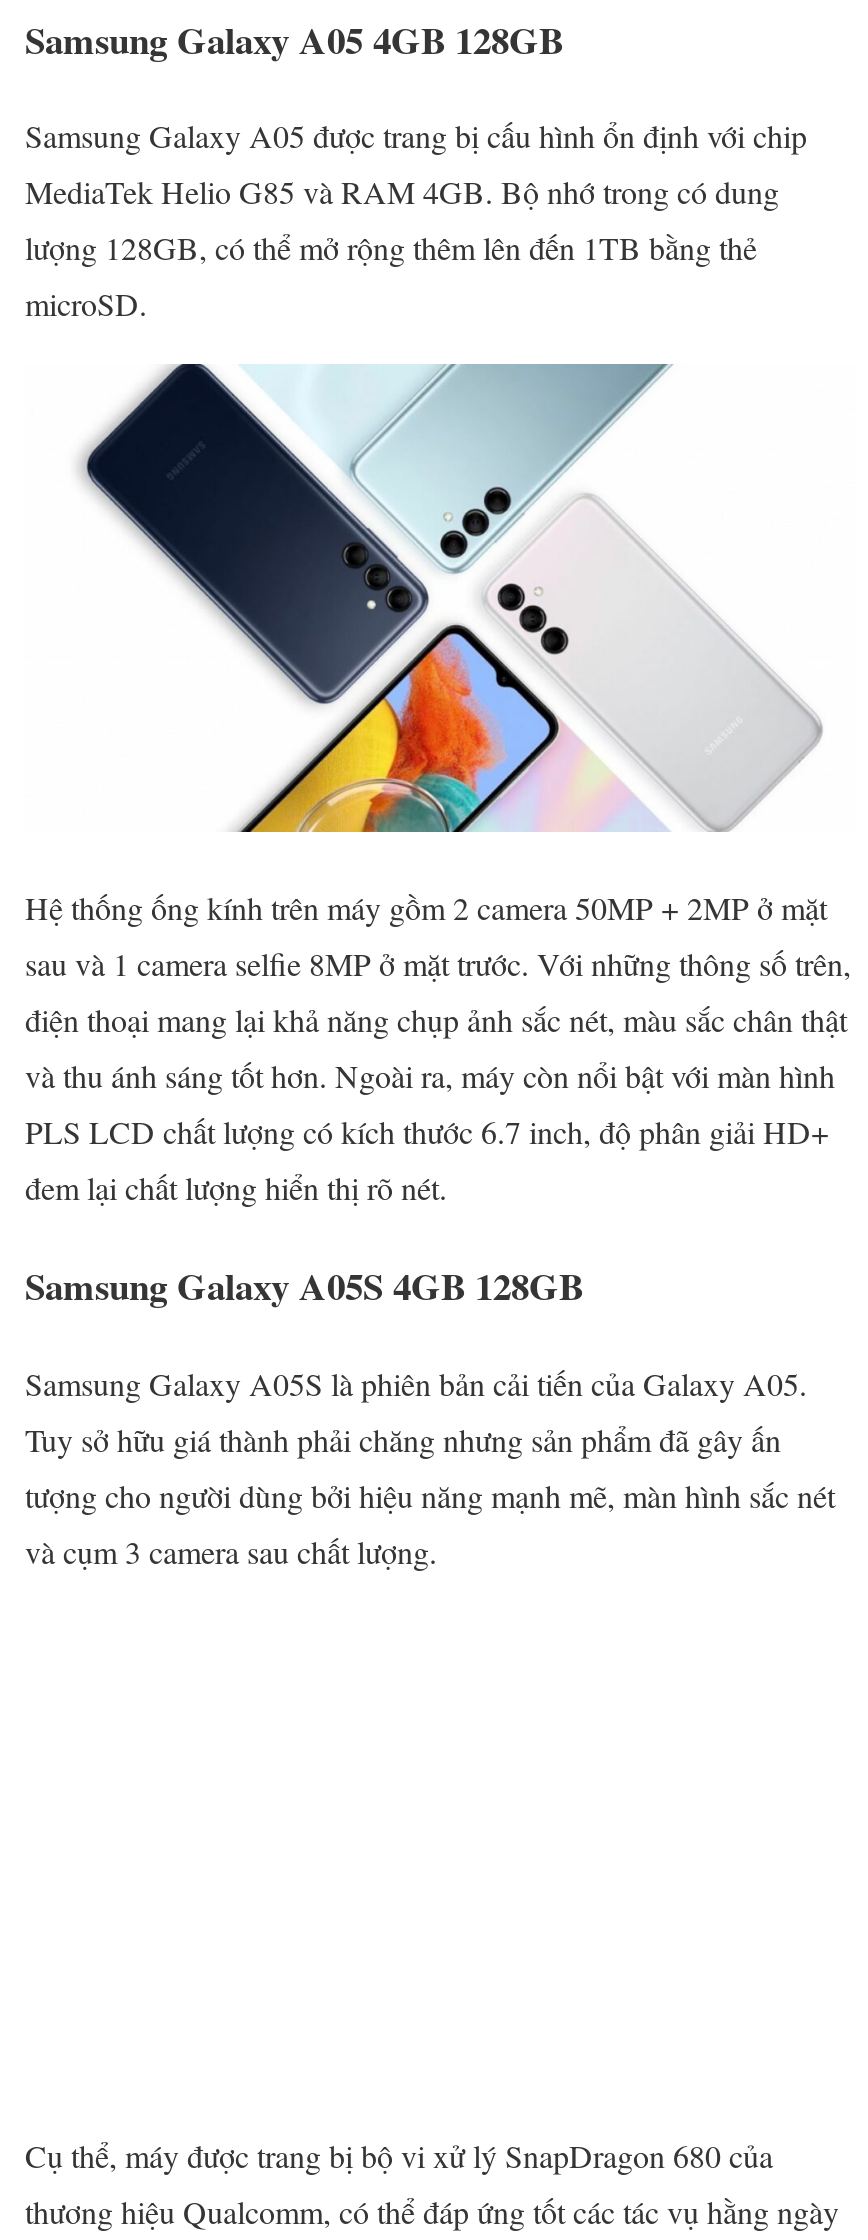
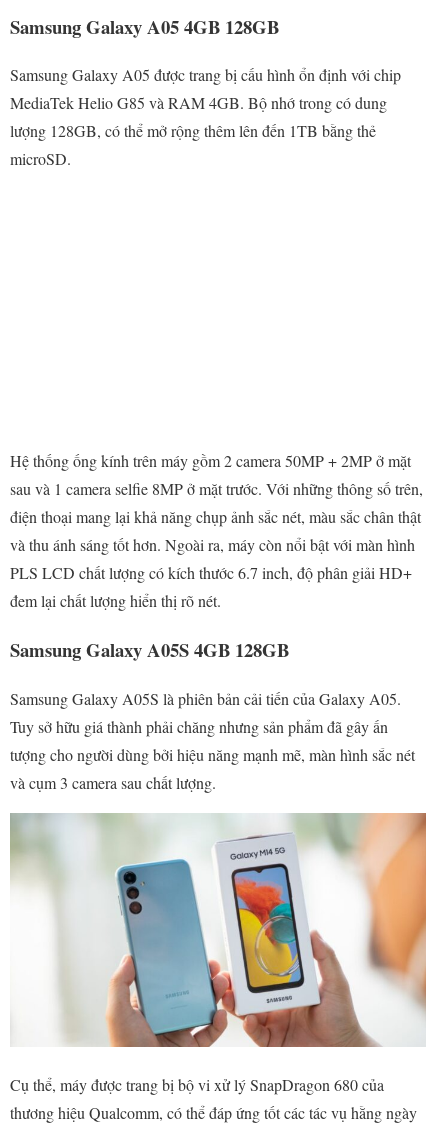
- [image]

+ [image]
